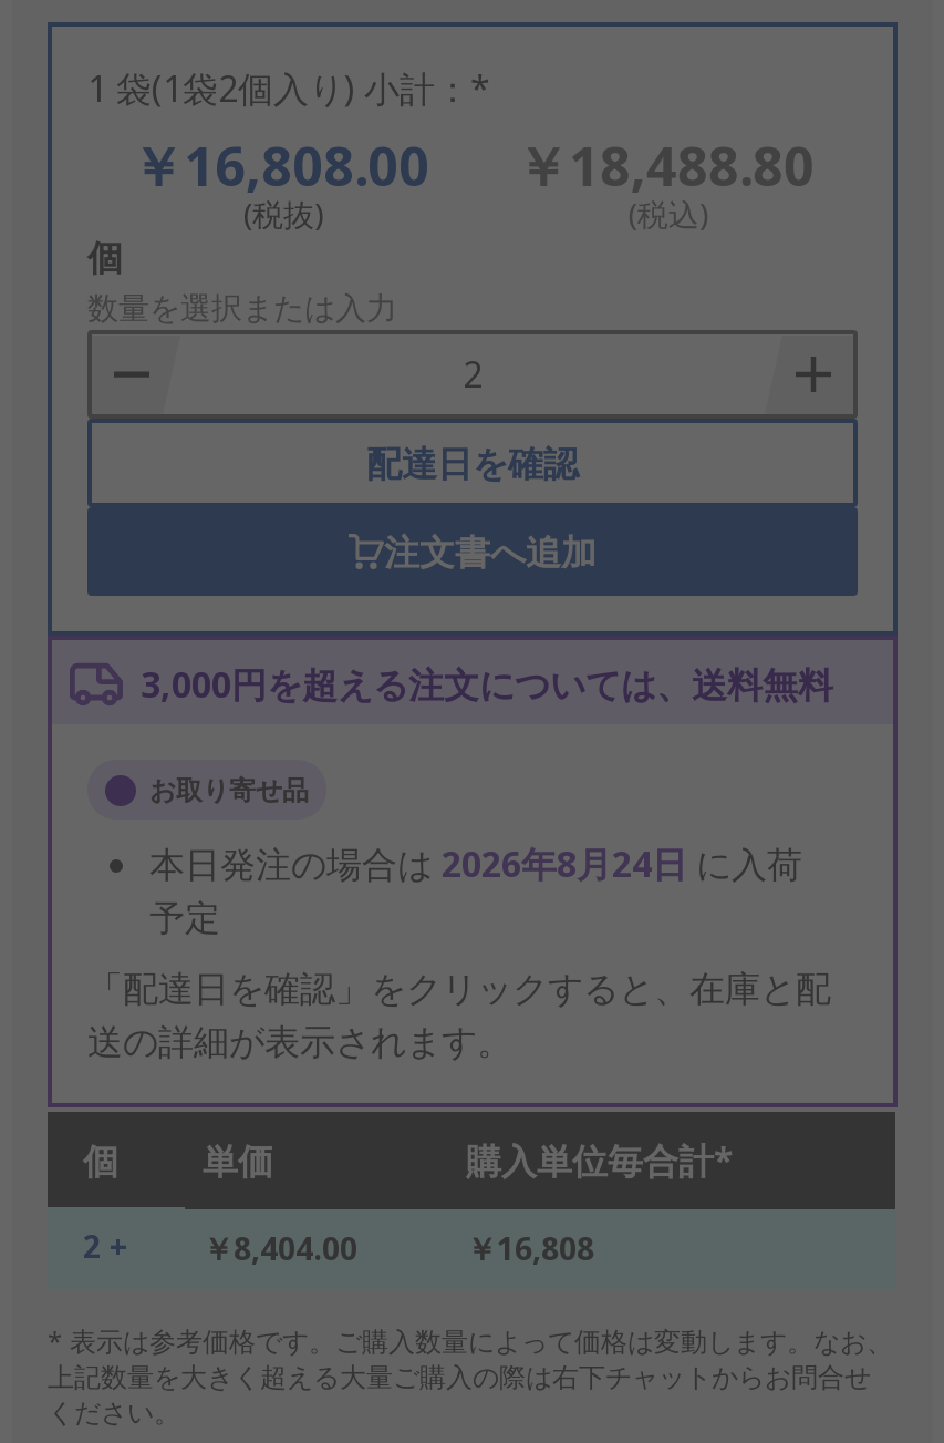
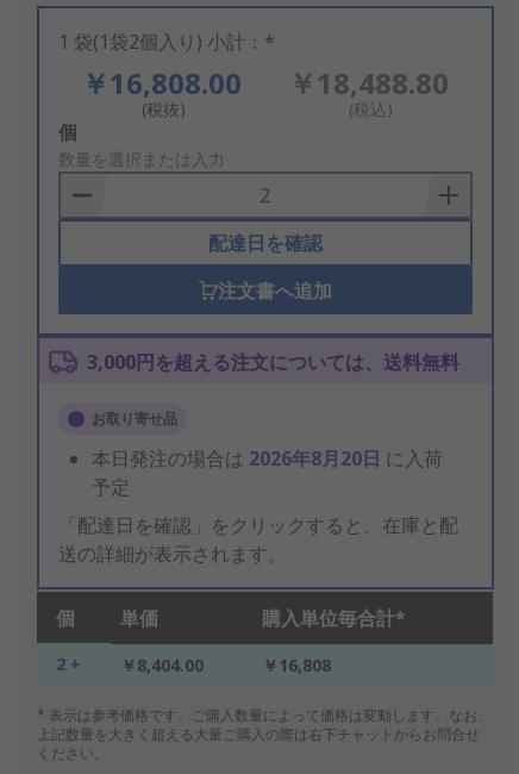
- 本日発注の場合は2026年8月24日に入荷
+ 本日発注の場合は2026年8月20日に入荷
